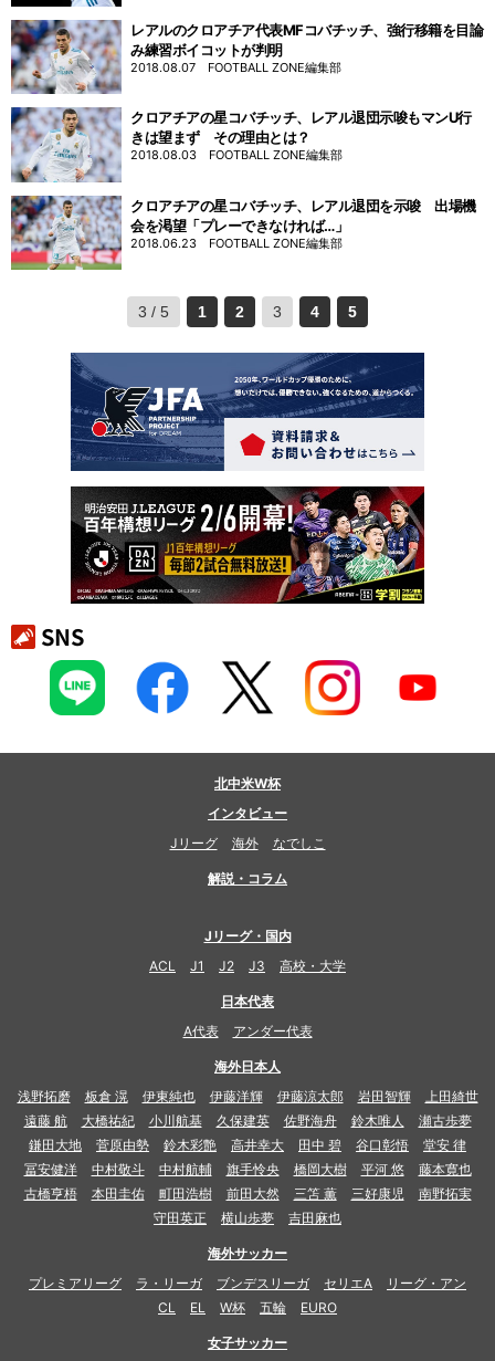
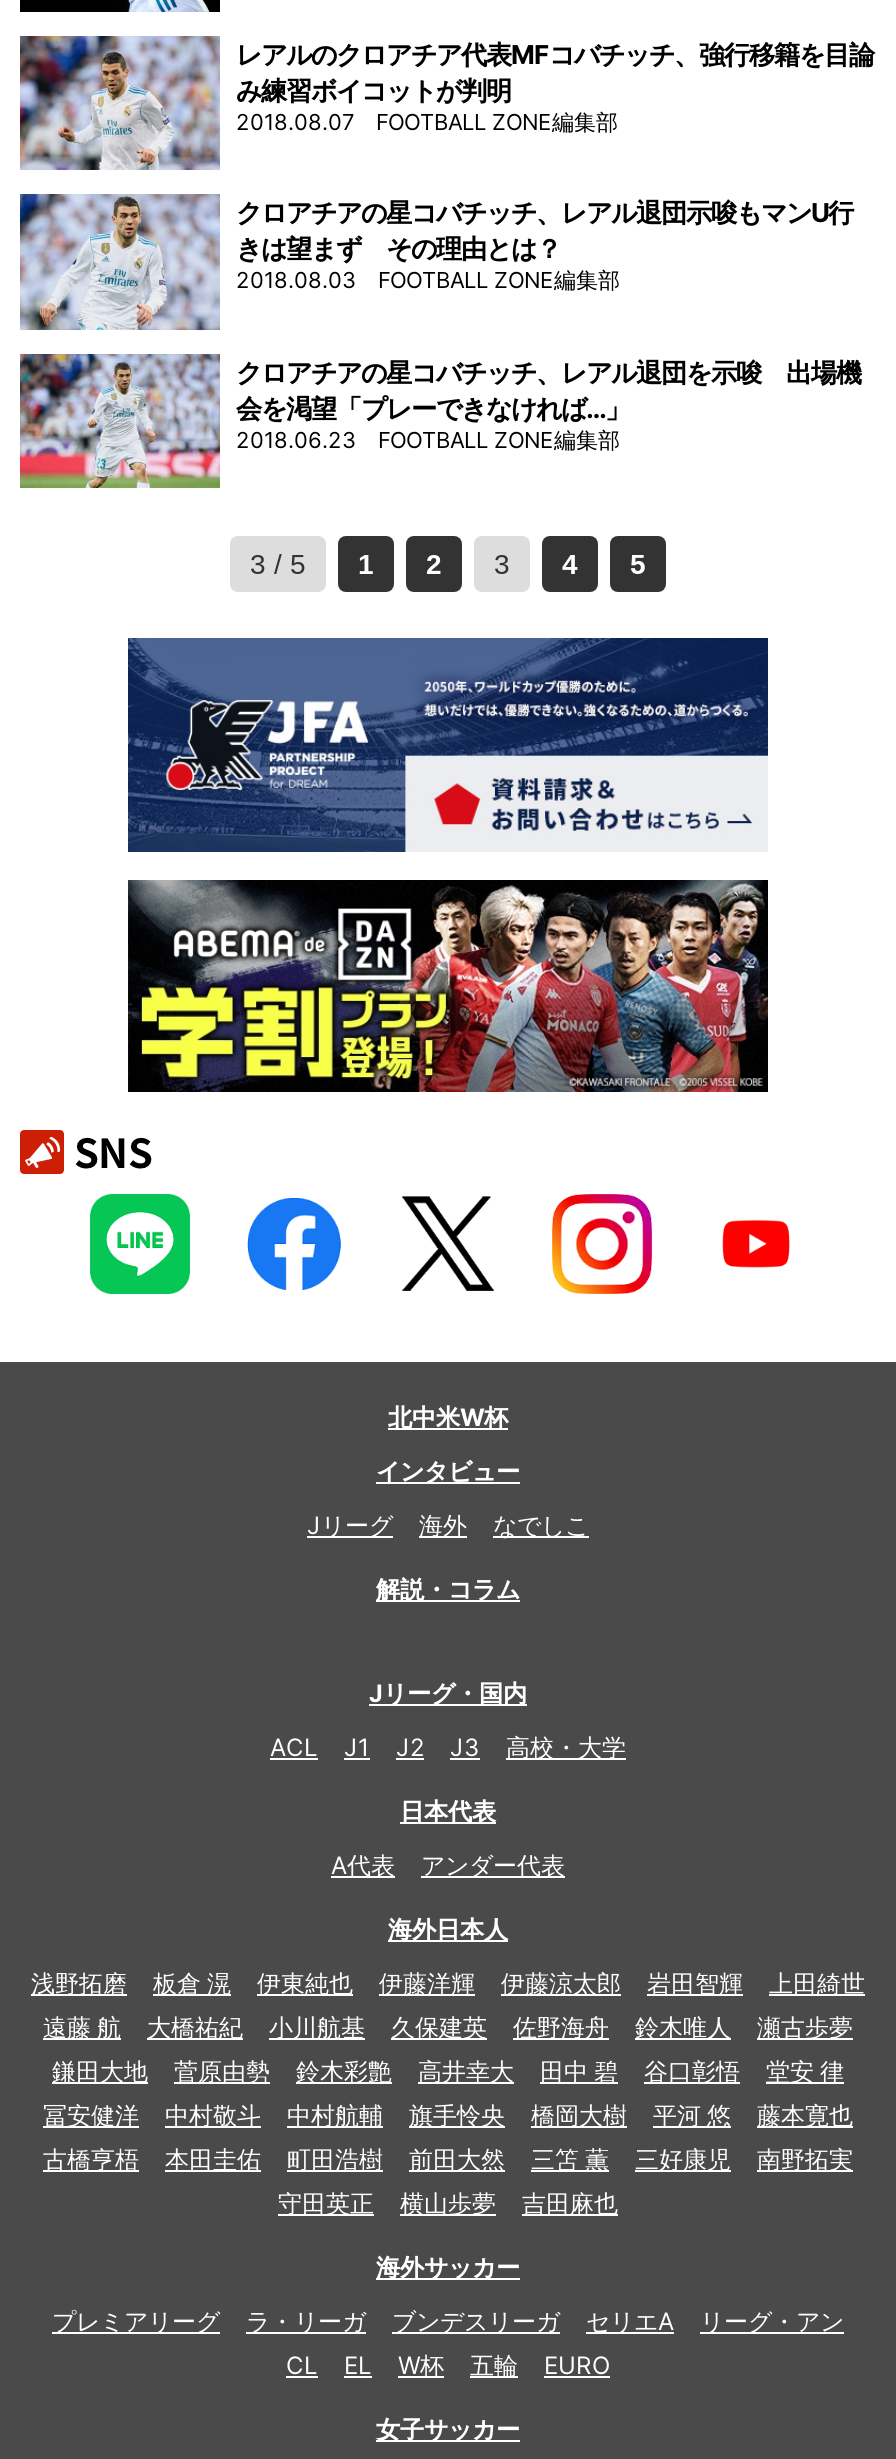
- [image]
+ [image]
